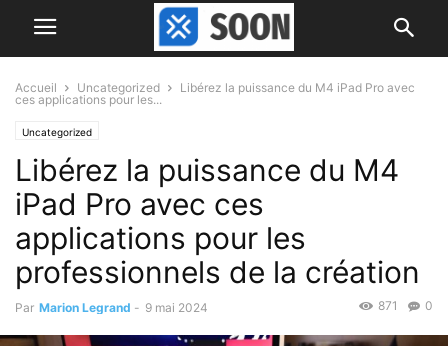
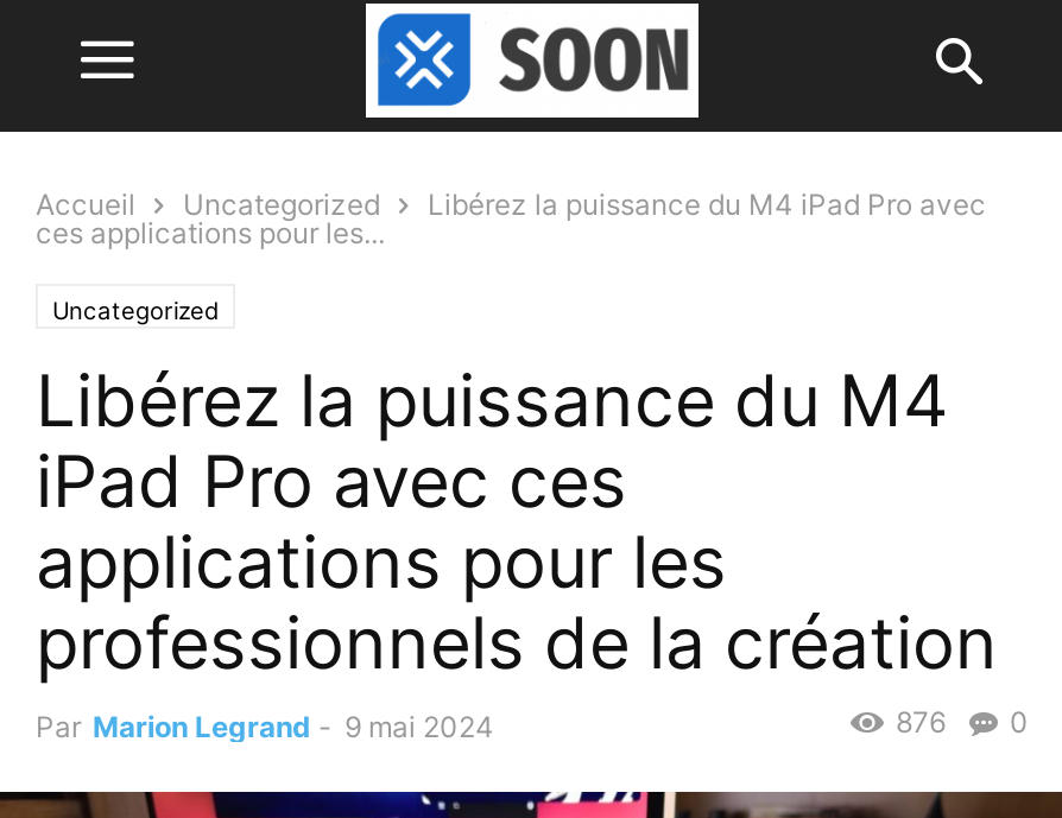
- 871 0
+ 876 0
